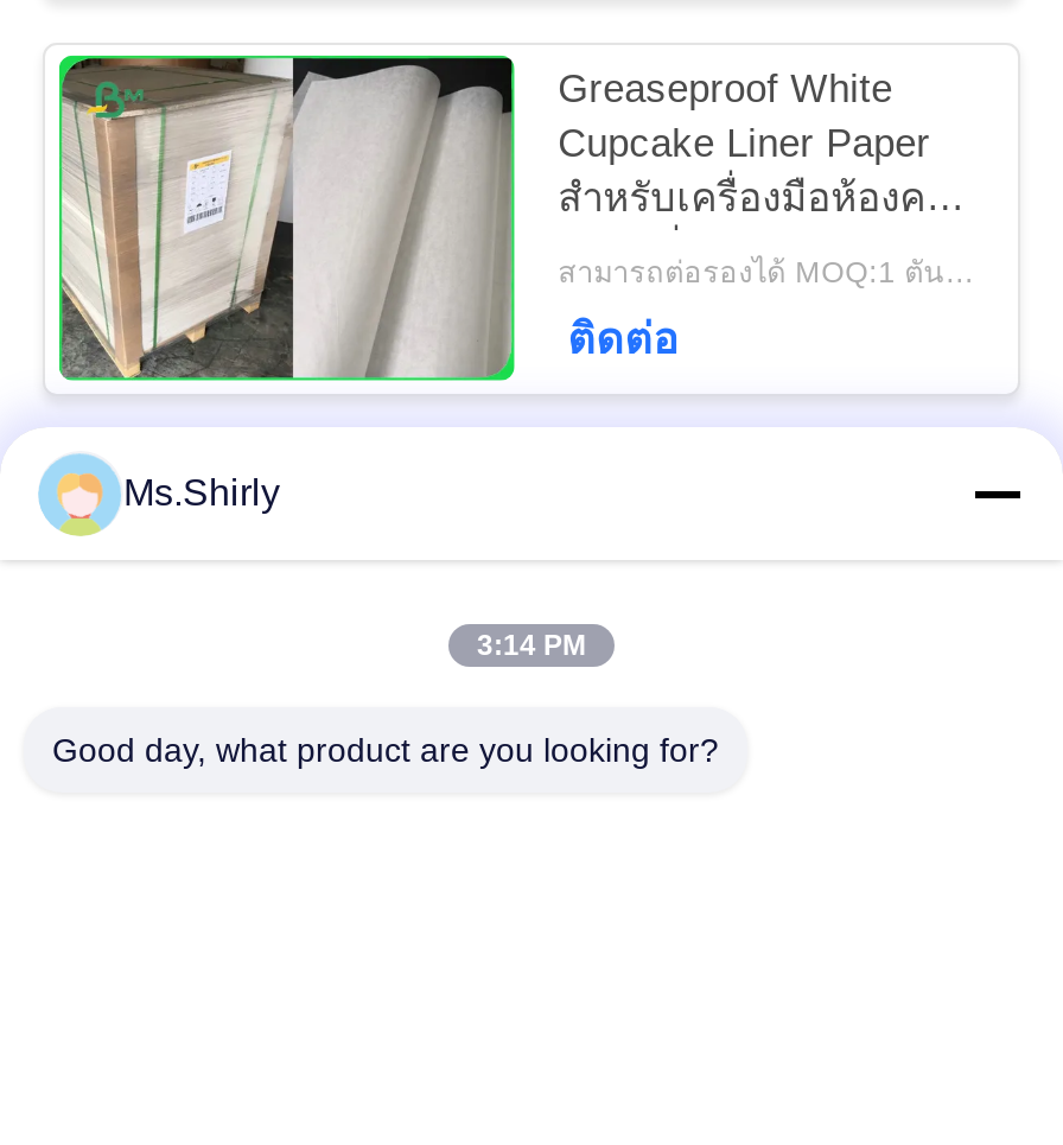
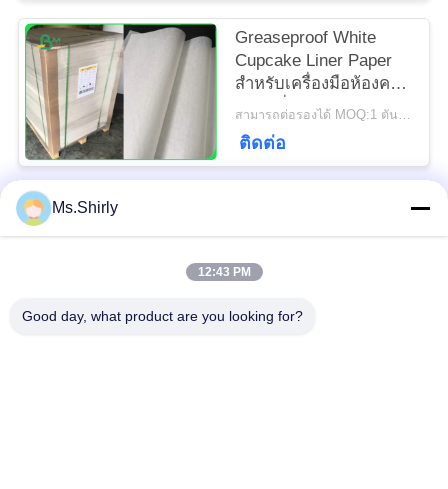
- 3:14 PM
+ 12:43 PM
